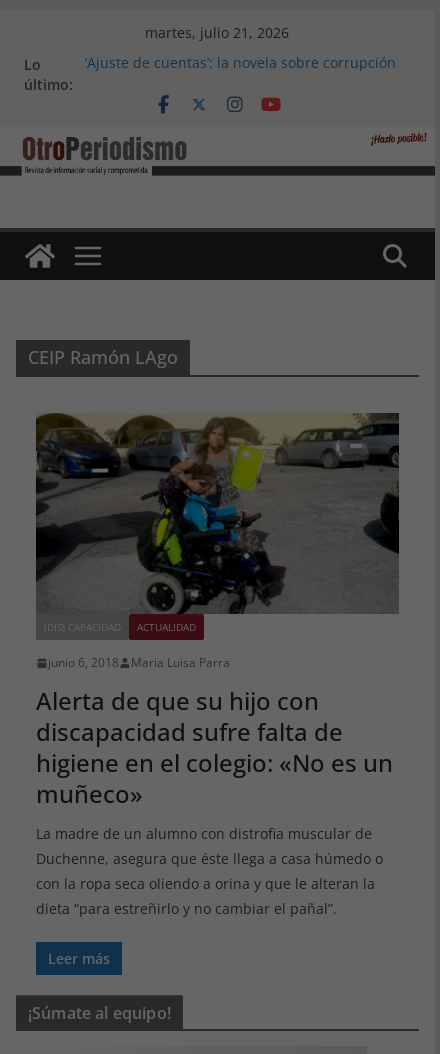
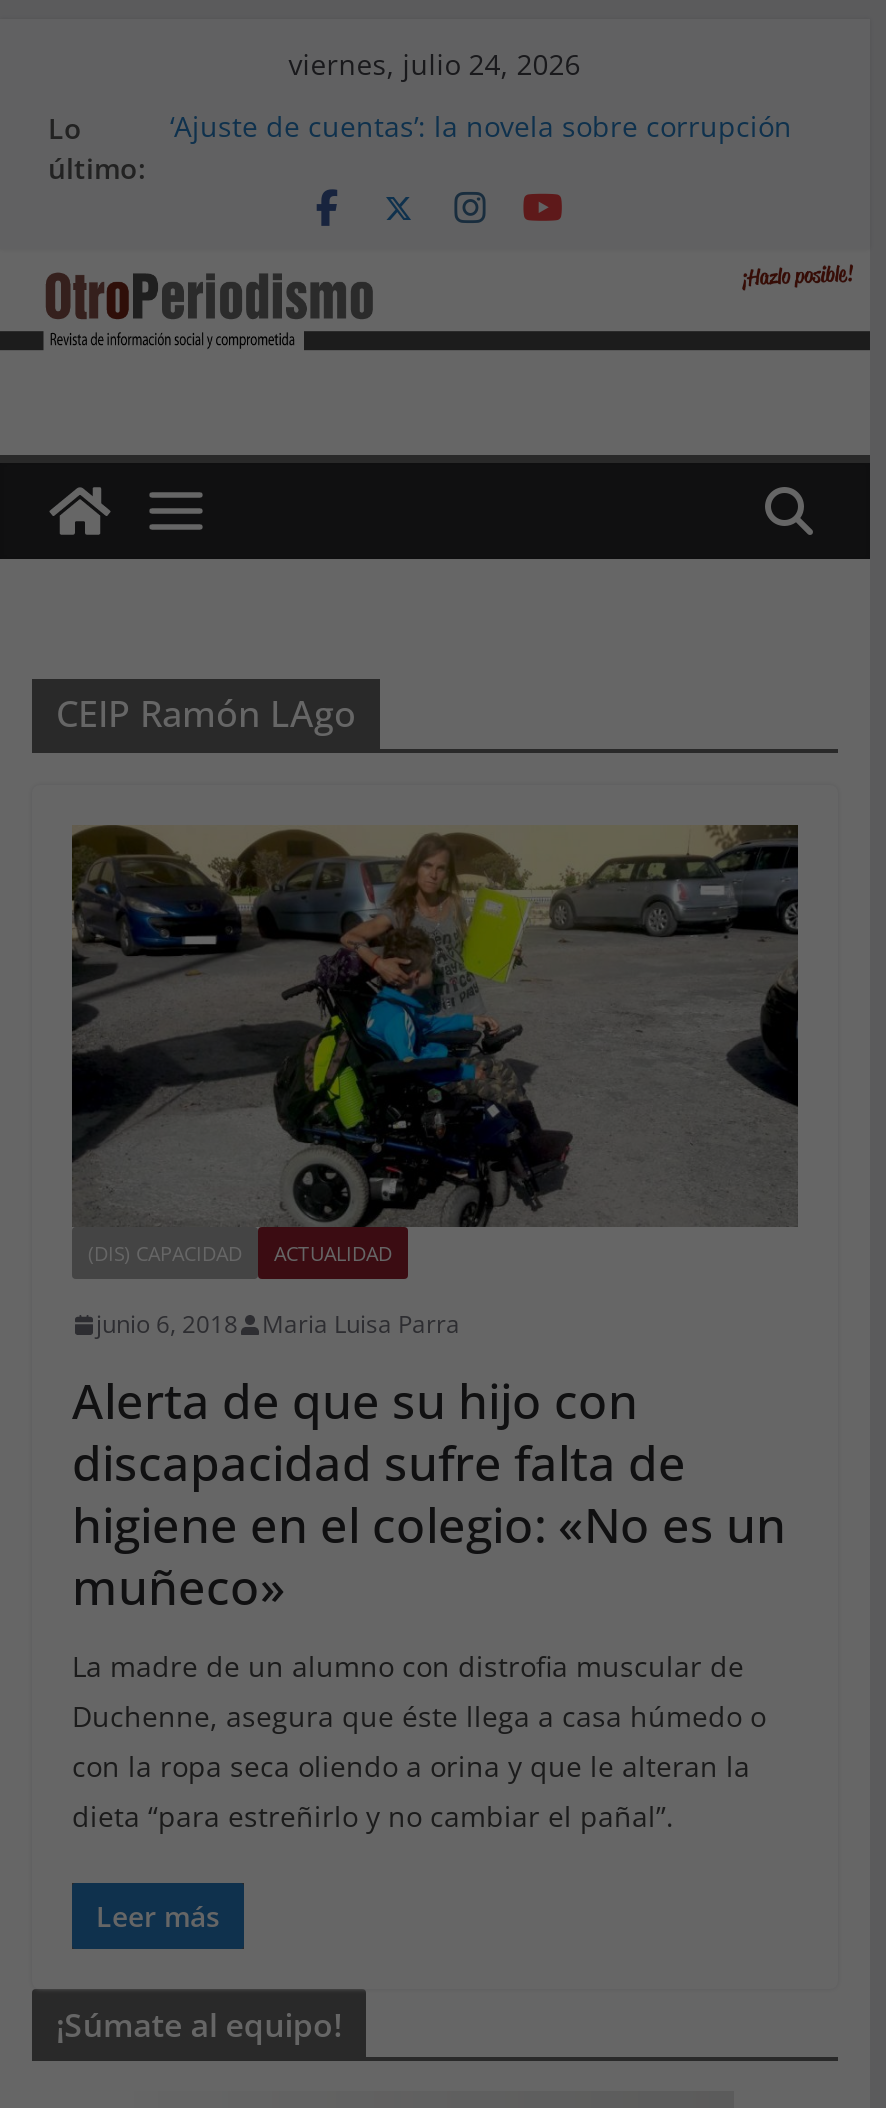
- martes, julio 21, 2026
+ viernes, julio 24, 2026
